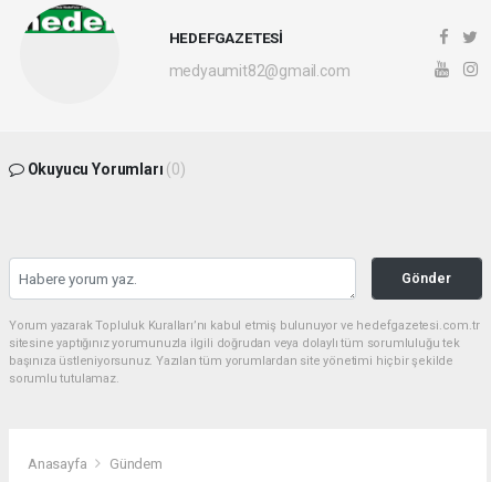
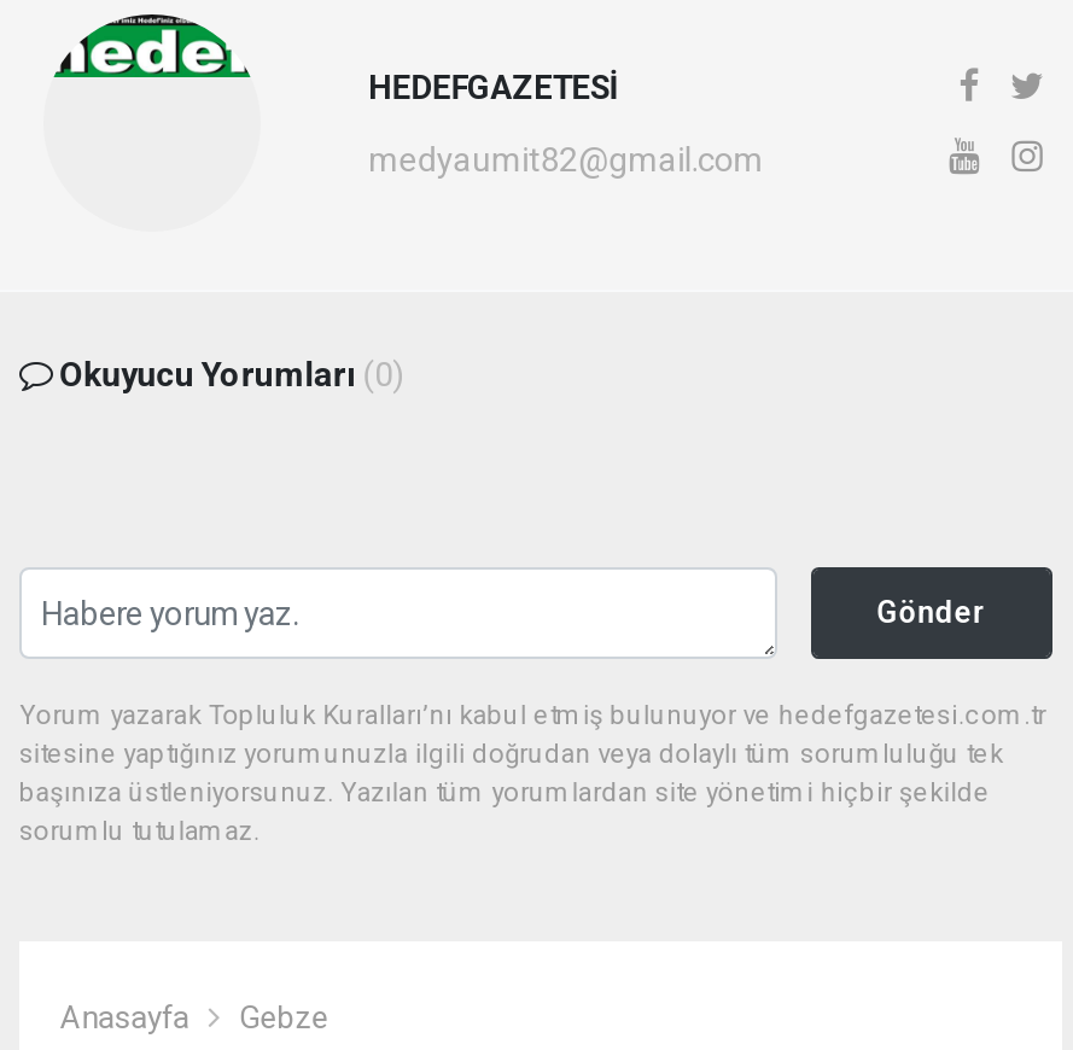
- Gündem
+ Gebze
